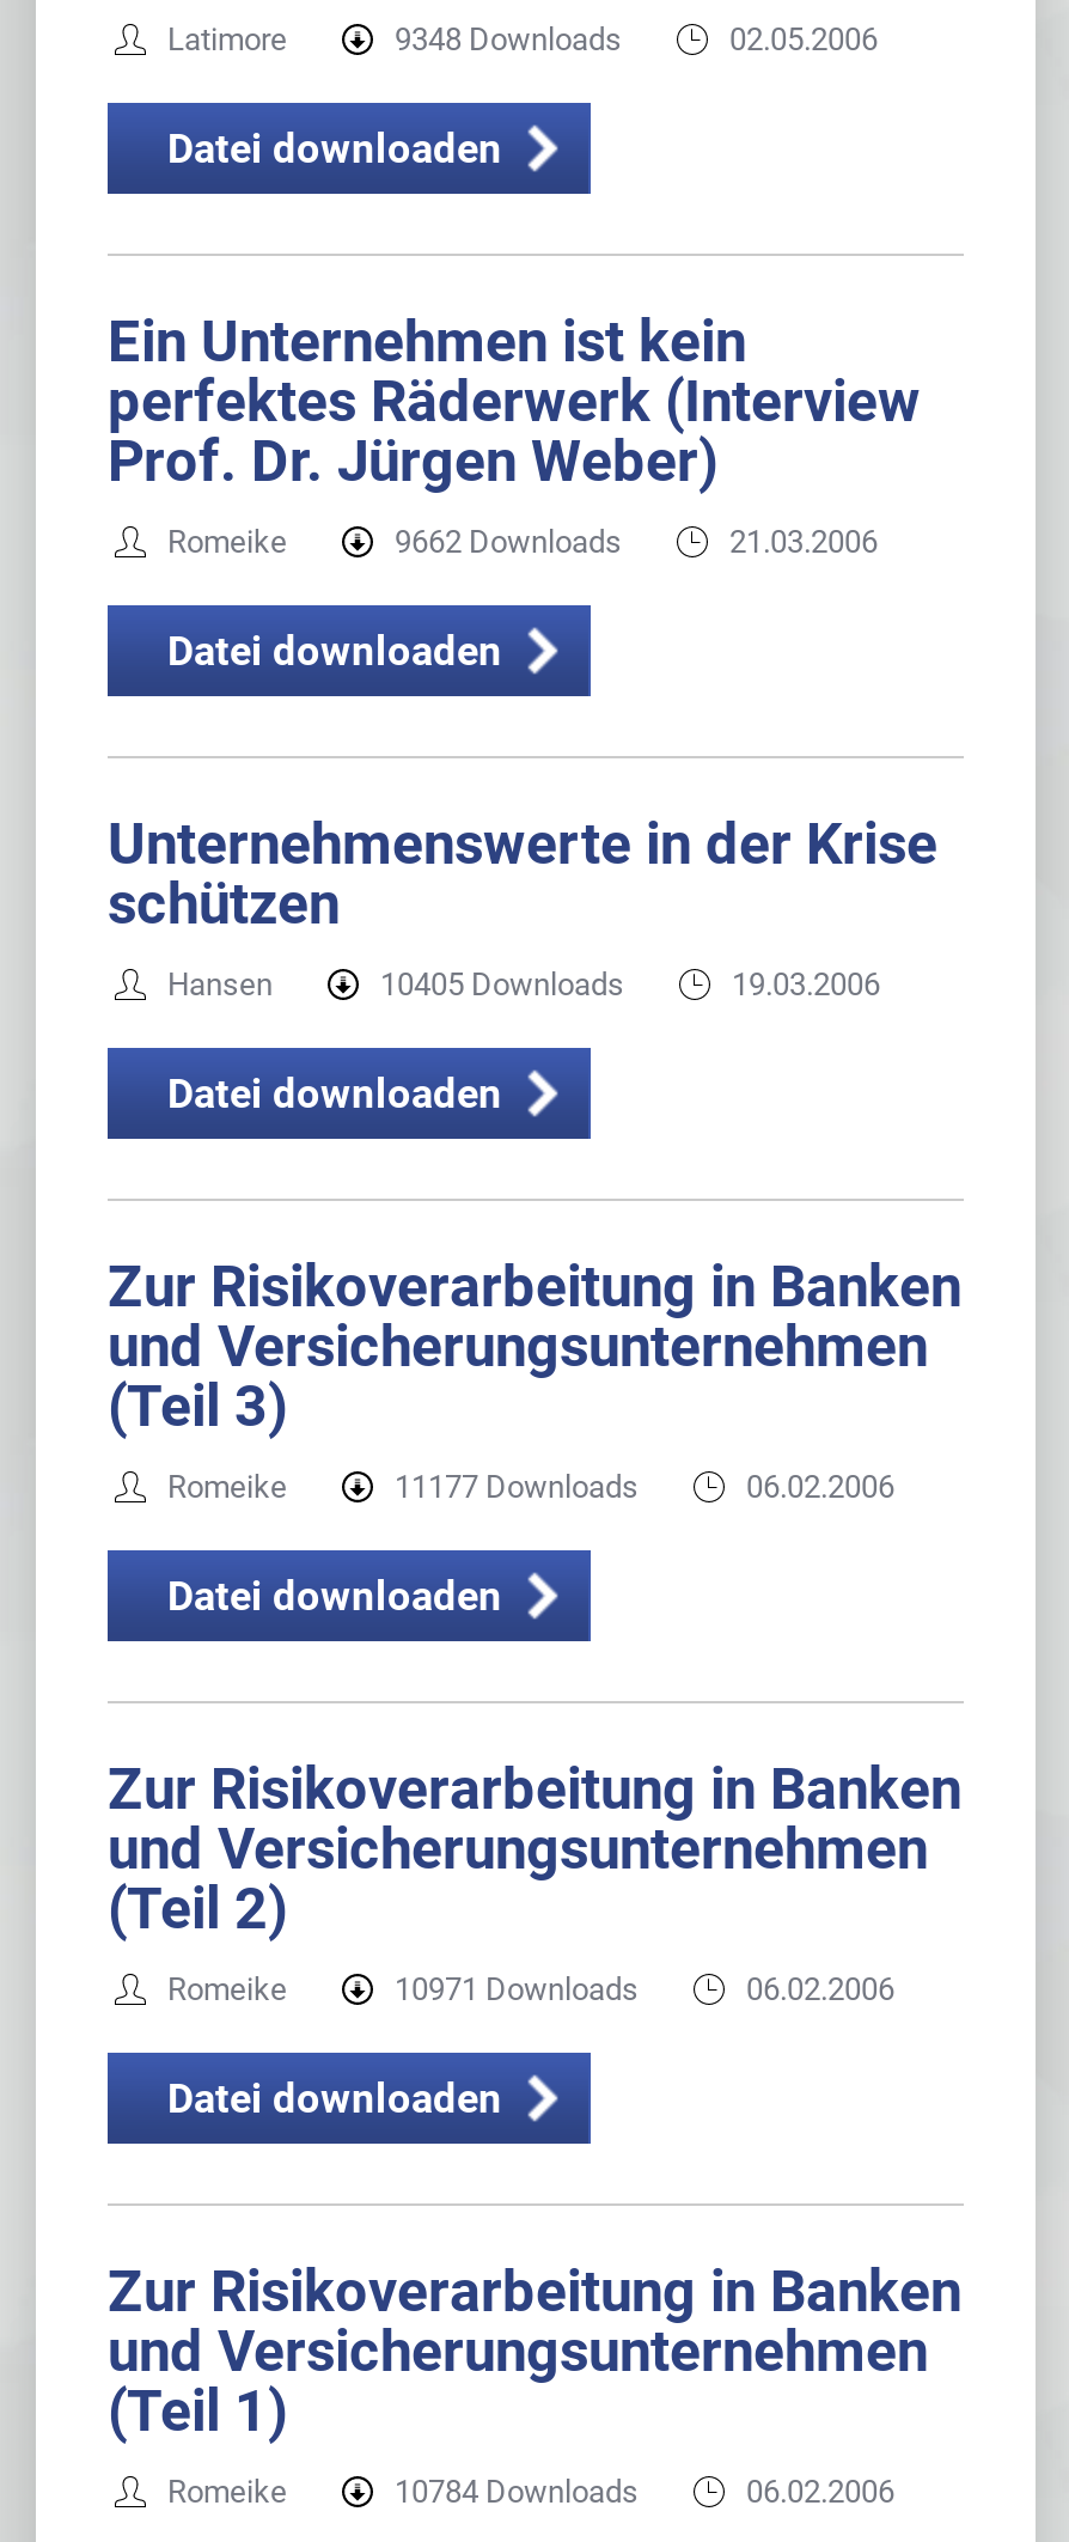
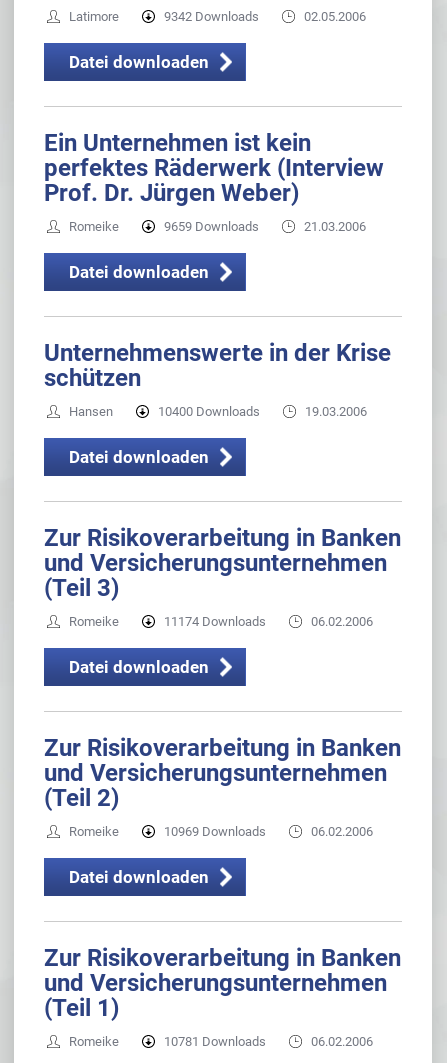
- 9348 Downloads
+ 9342 Downloads

- 9662 Downloads
+ 9659 Downloads

- 10405 Downloads
+ 10400 Downloads

- 11177 Downloads
+ 11174 Downloads

- 10971 Downloads
+ 10969 Downloads

- 10784 Downloads
+ 10781 Downloads
